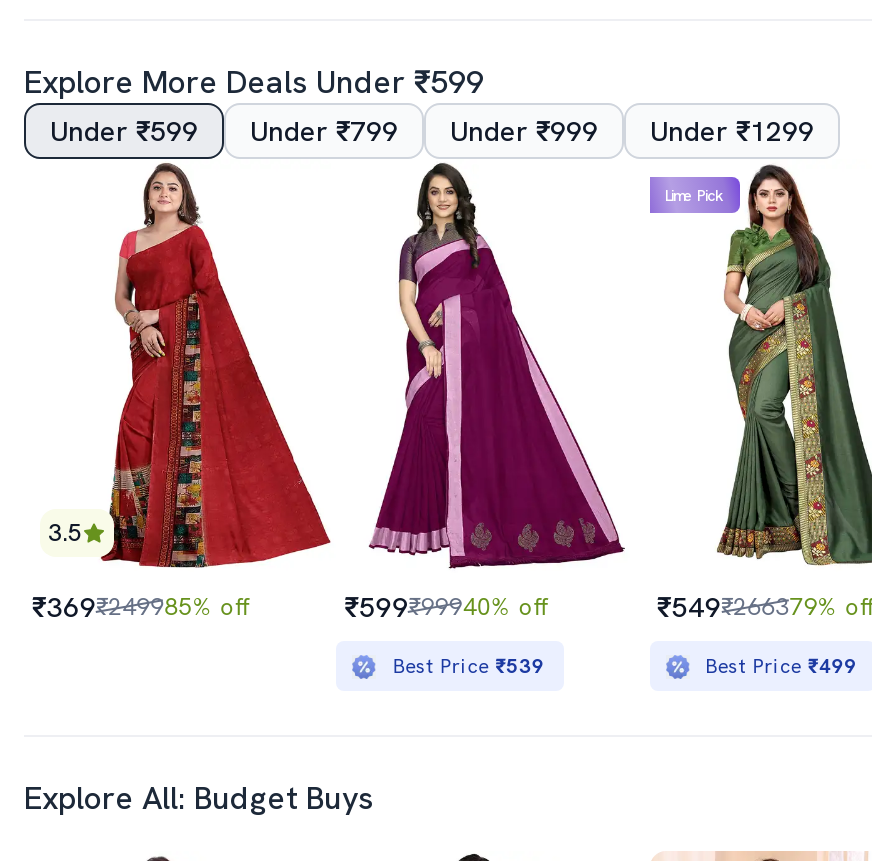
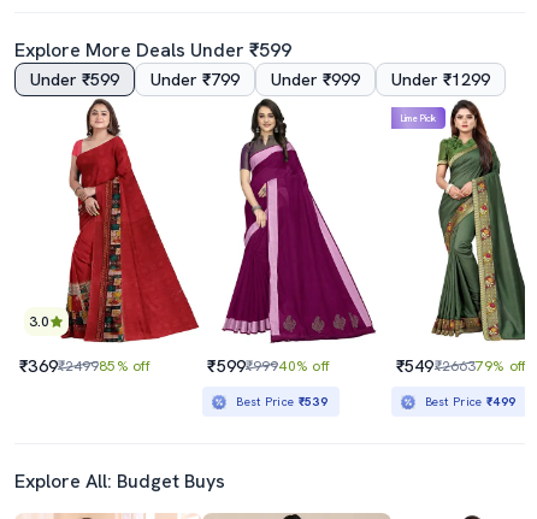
- 3.5
+ 3.0
